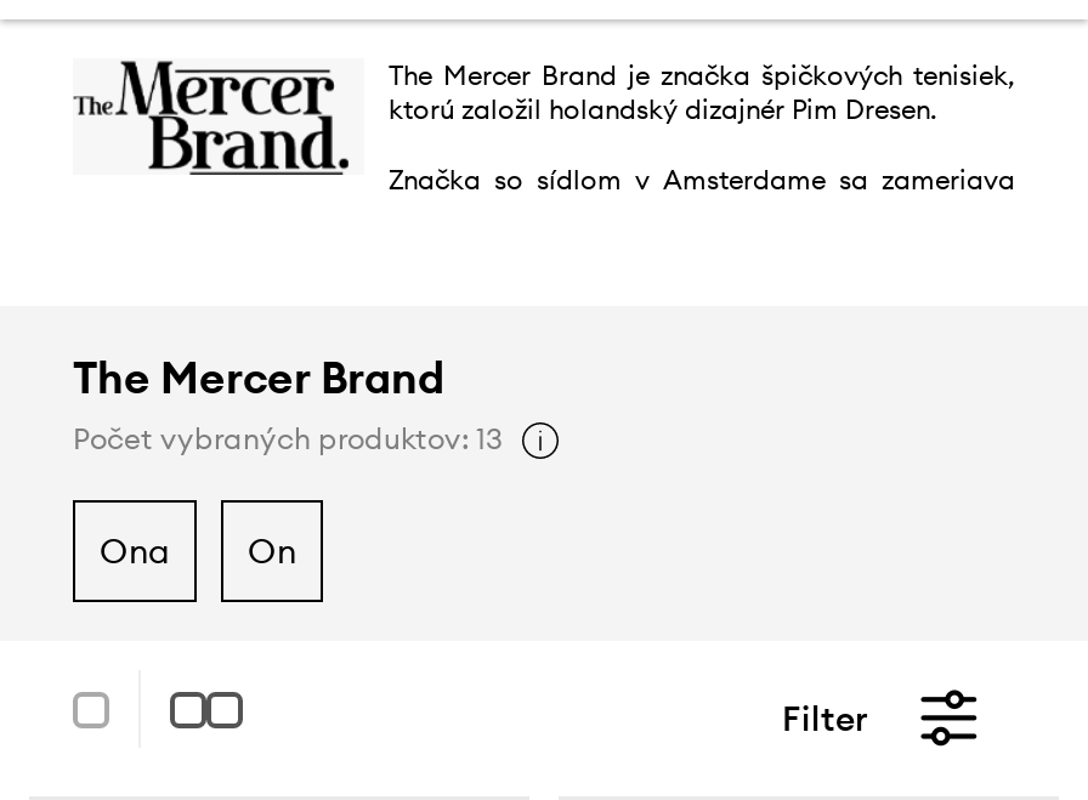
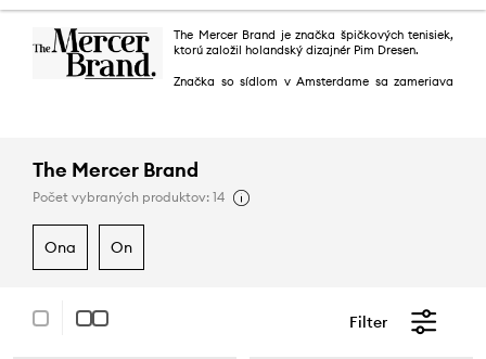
- Počet vybraných produktov: 13
+ Počet vybraných produktov: 14
